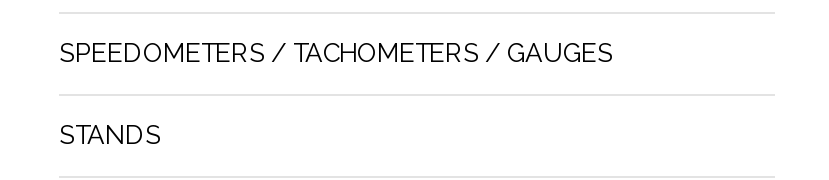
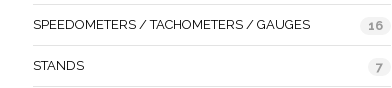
+ 16

+ 7
